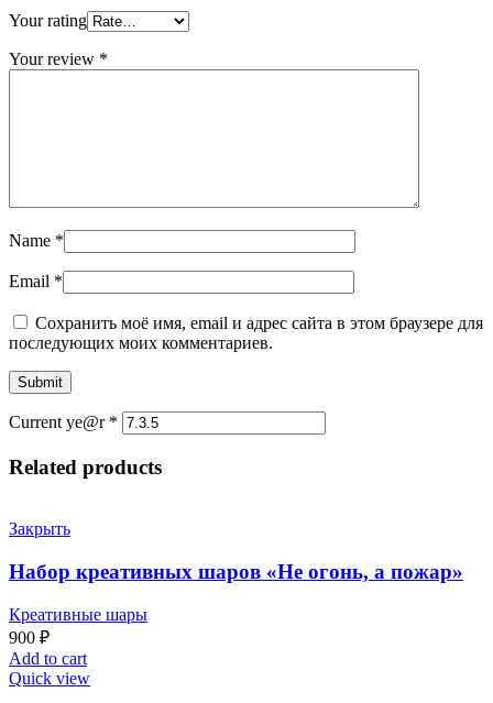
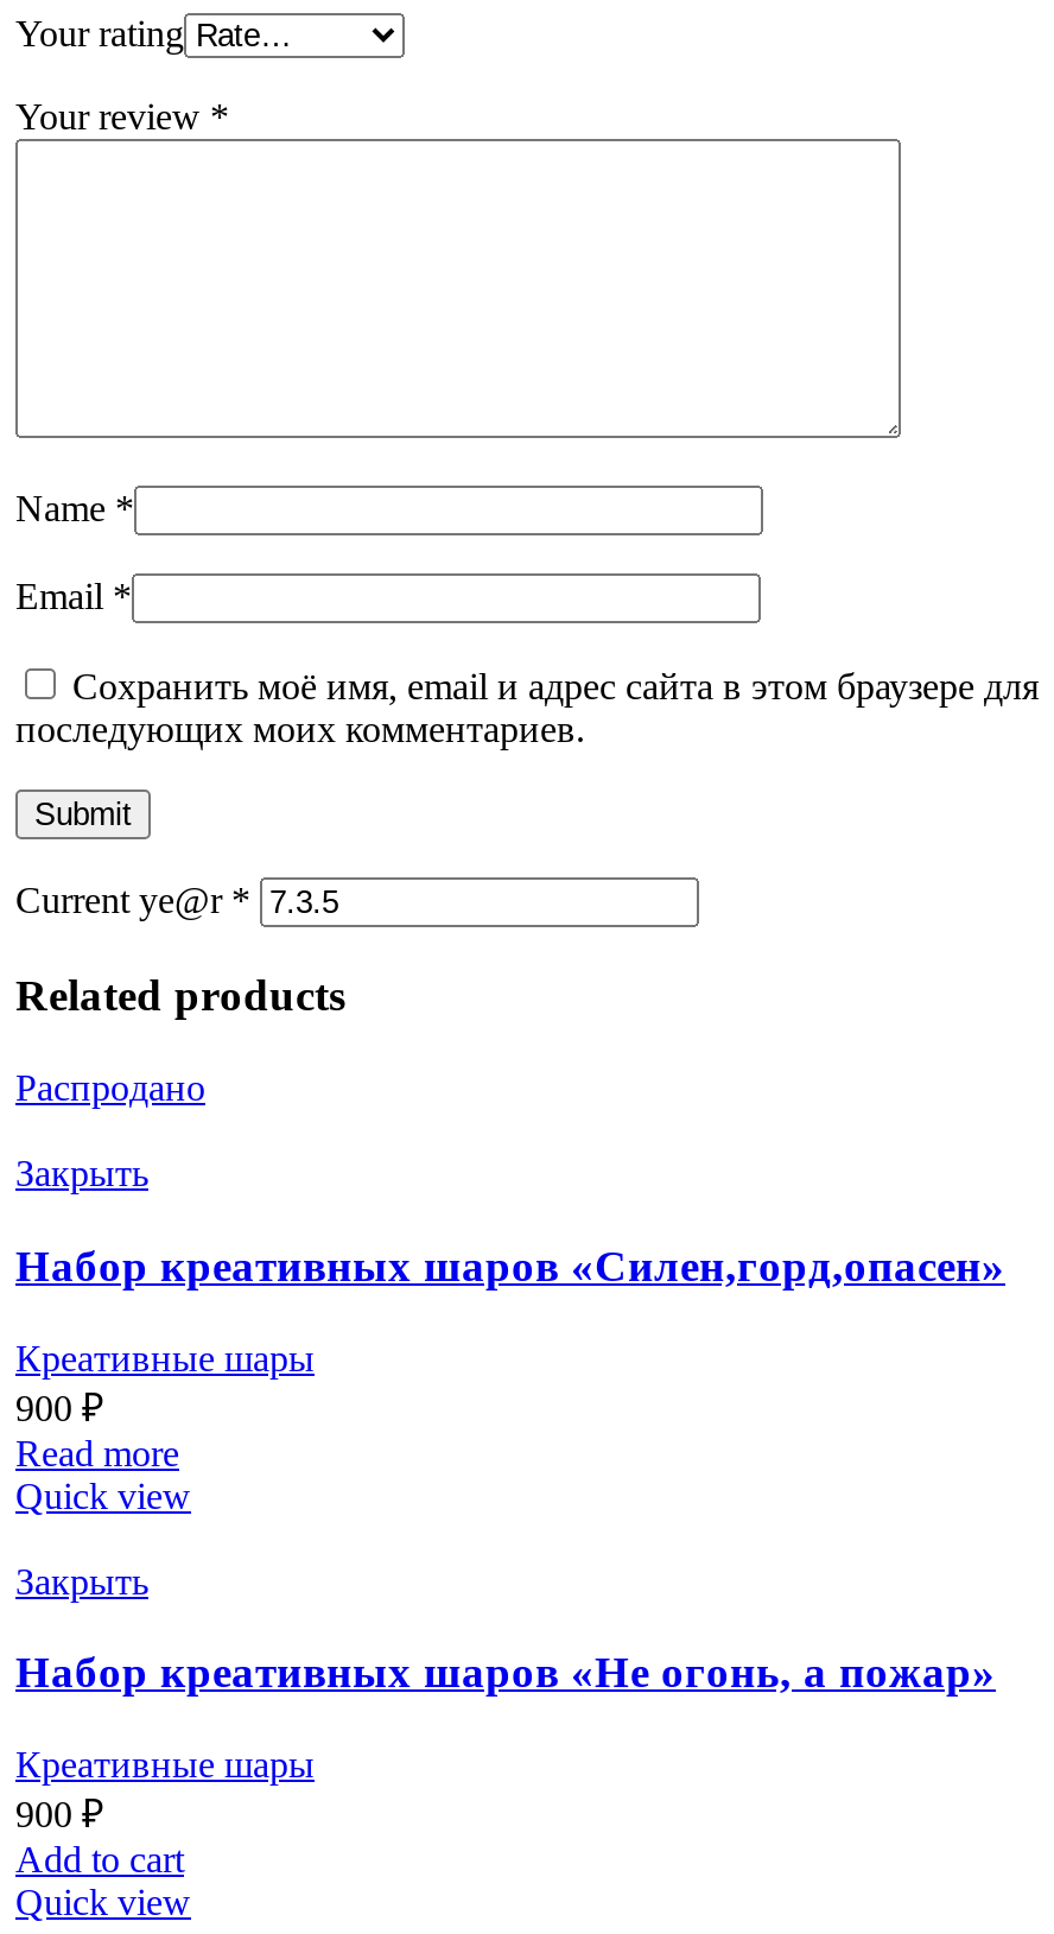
+ Распродано
+ Закрыть
+ Набор креативных шаров «Силен,горд,опасен»
+ Креативные шары
+ 900 ₽
+ Read more
+ Quick view
